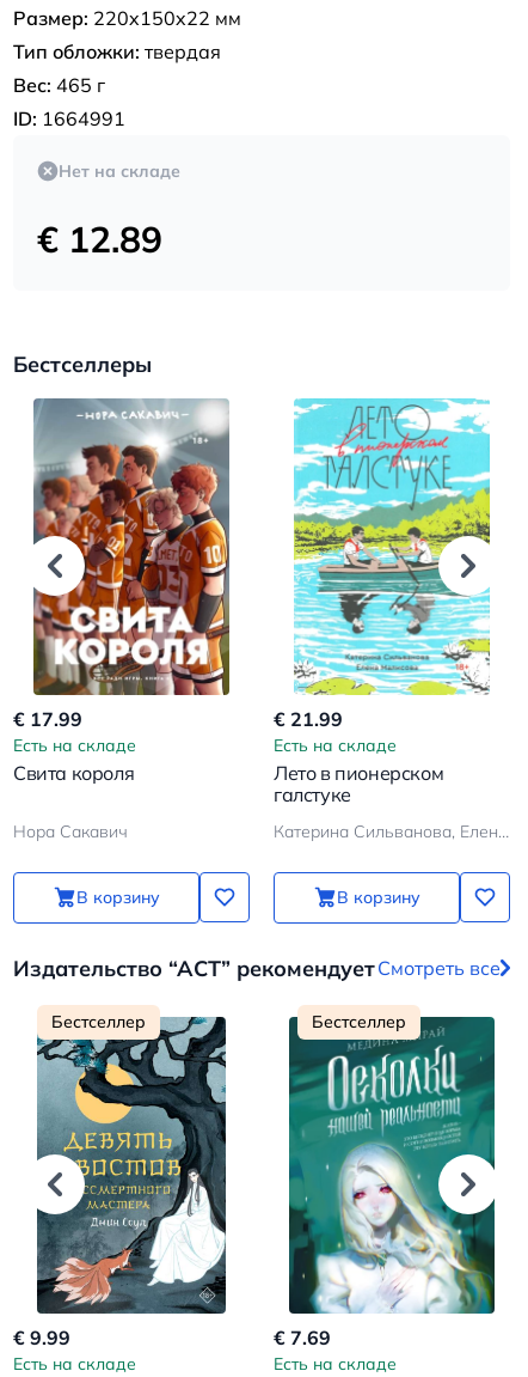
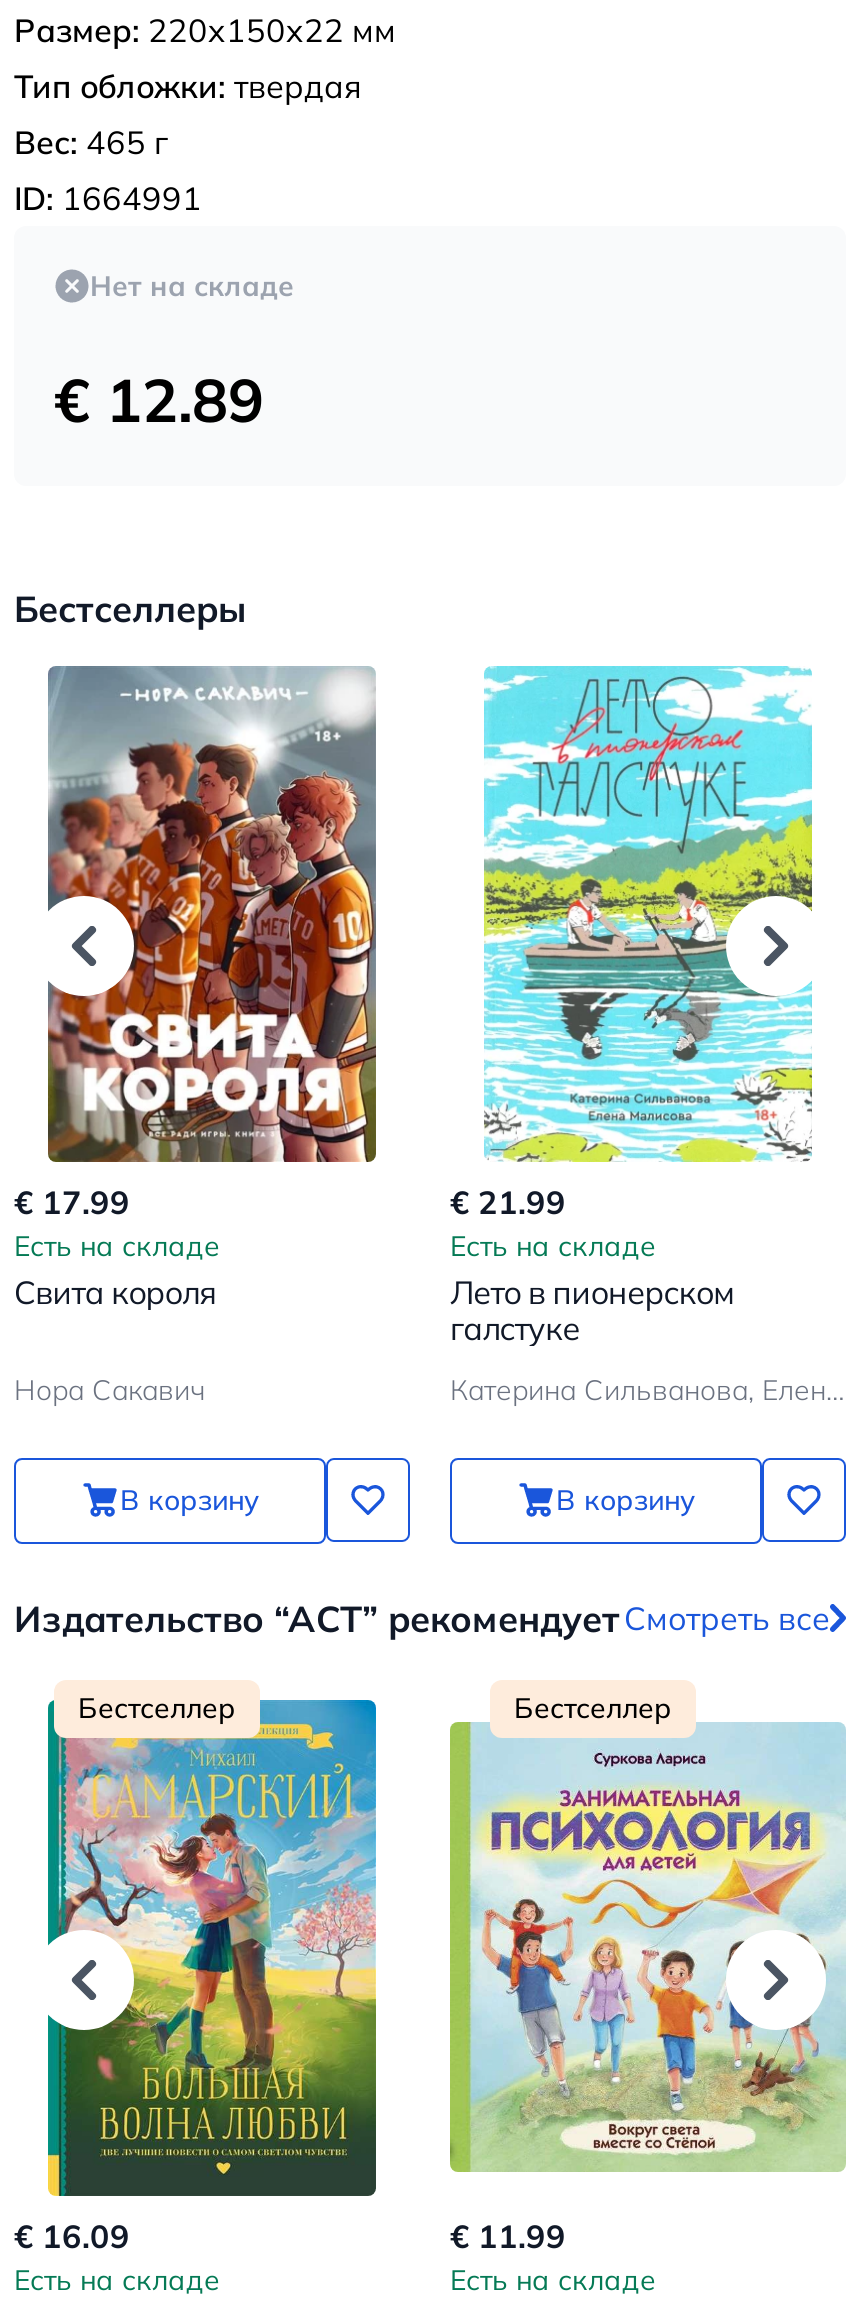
- [image]
- € 9.99
+ [image]
+ € 16.09

- [image]
- € 7.69
+ [image]
+ € 11.99
